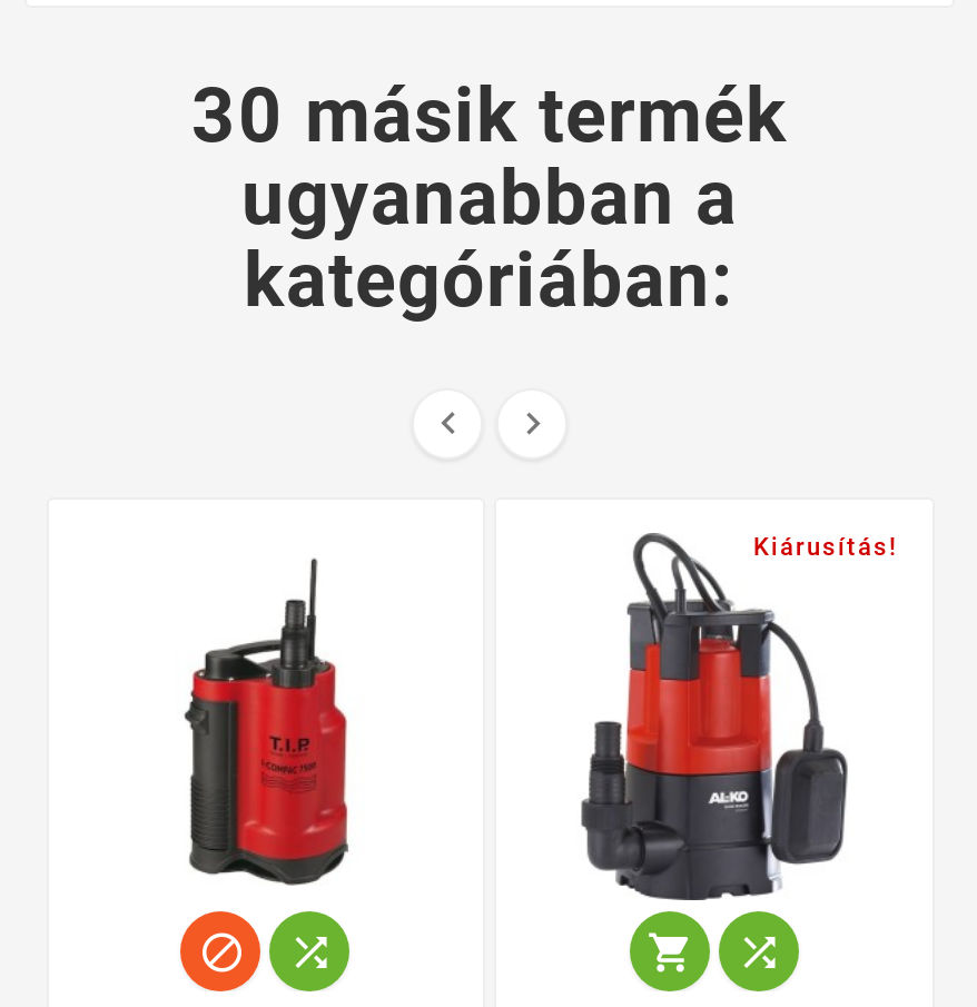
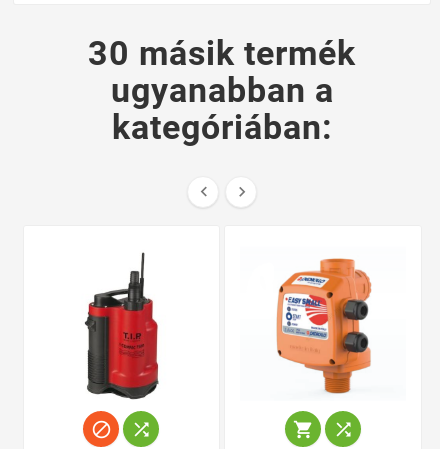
- [image]
+ [image]

- Kiárusítás!
